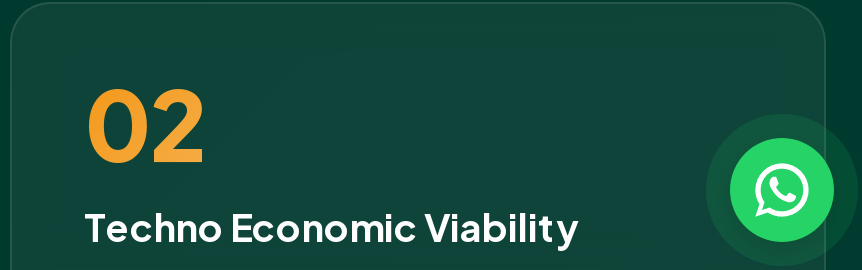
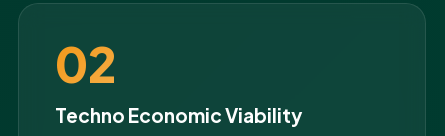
- [image]
